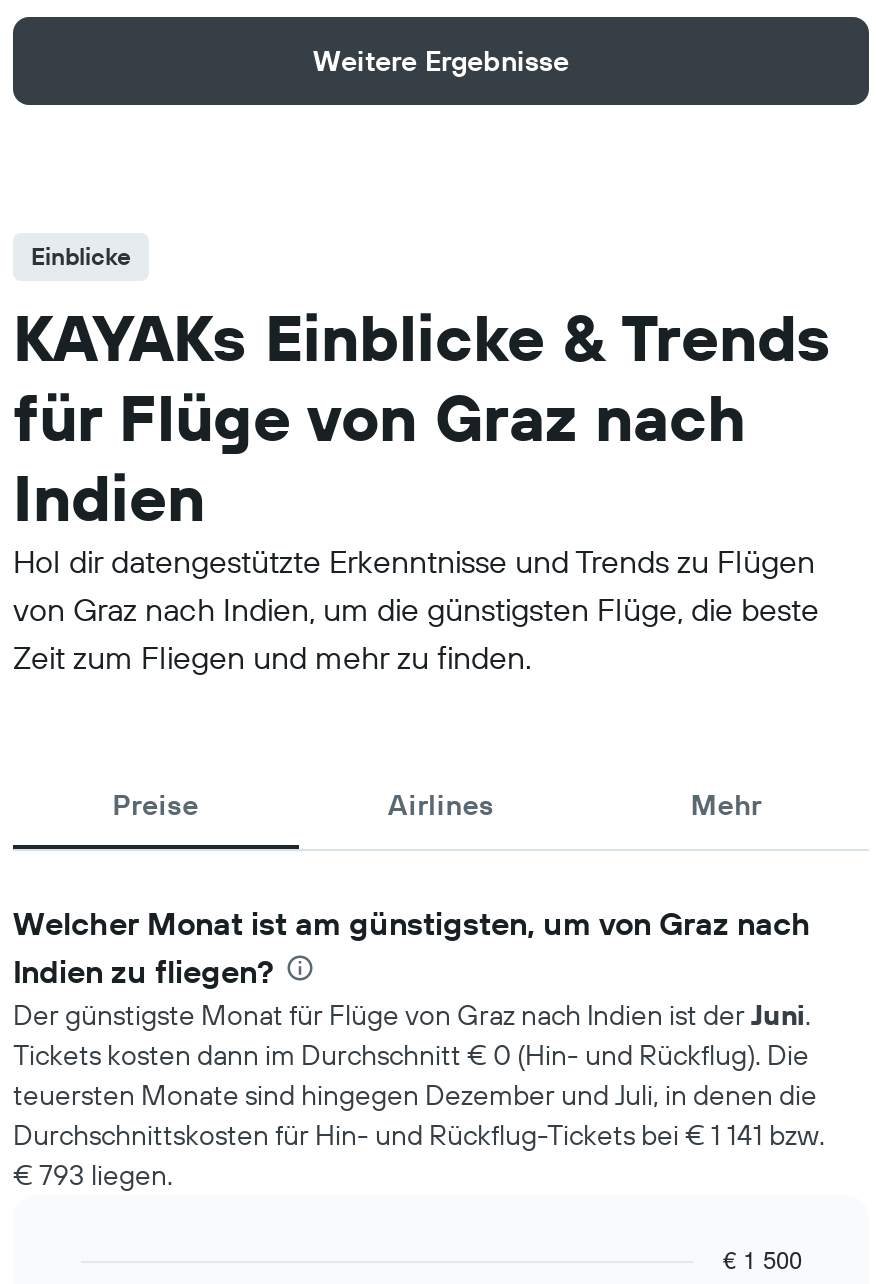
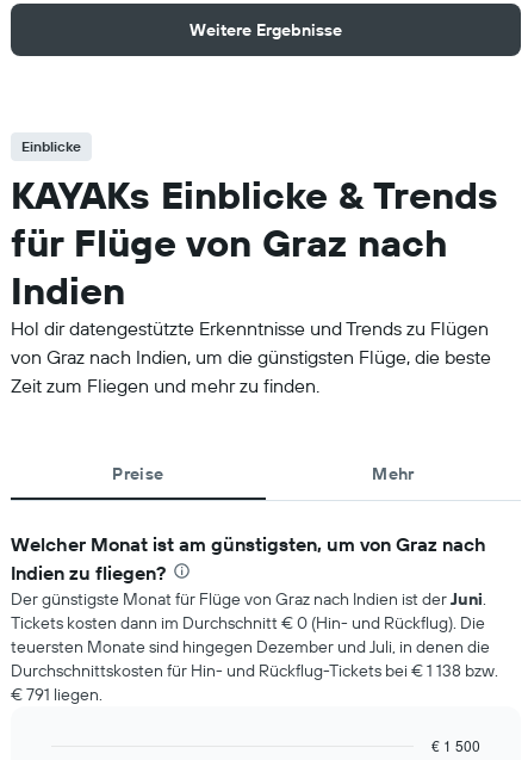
- Airlines

- Durchschnittskosten für Hin- und Rückflug-Tickets bei € 1 141 bzw.
+ Durchschnittskosten für Hin- und Rückflug-Tickets bei € 1 138 bzw.

- € 793 liegen.
+ € 791 liegen.
